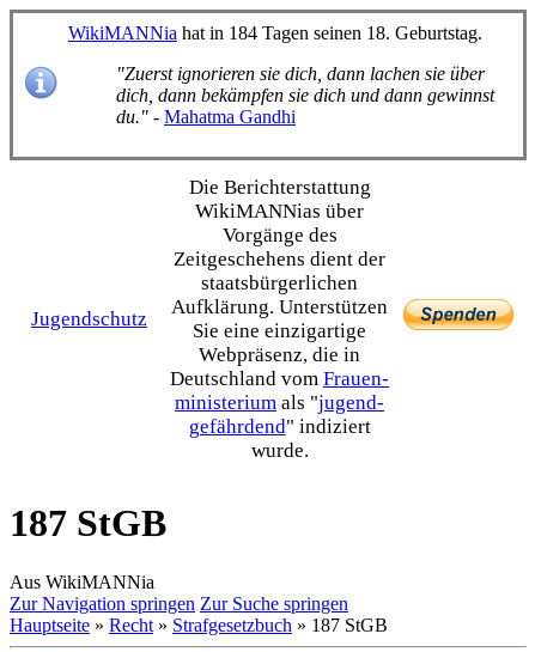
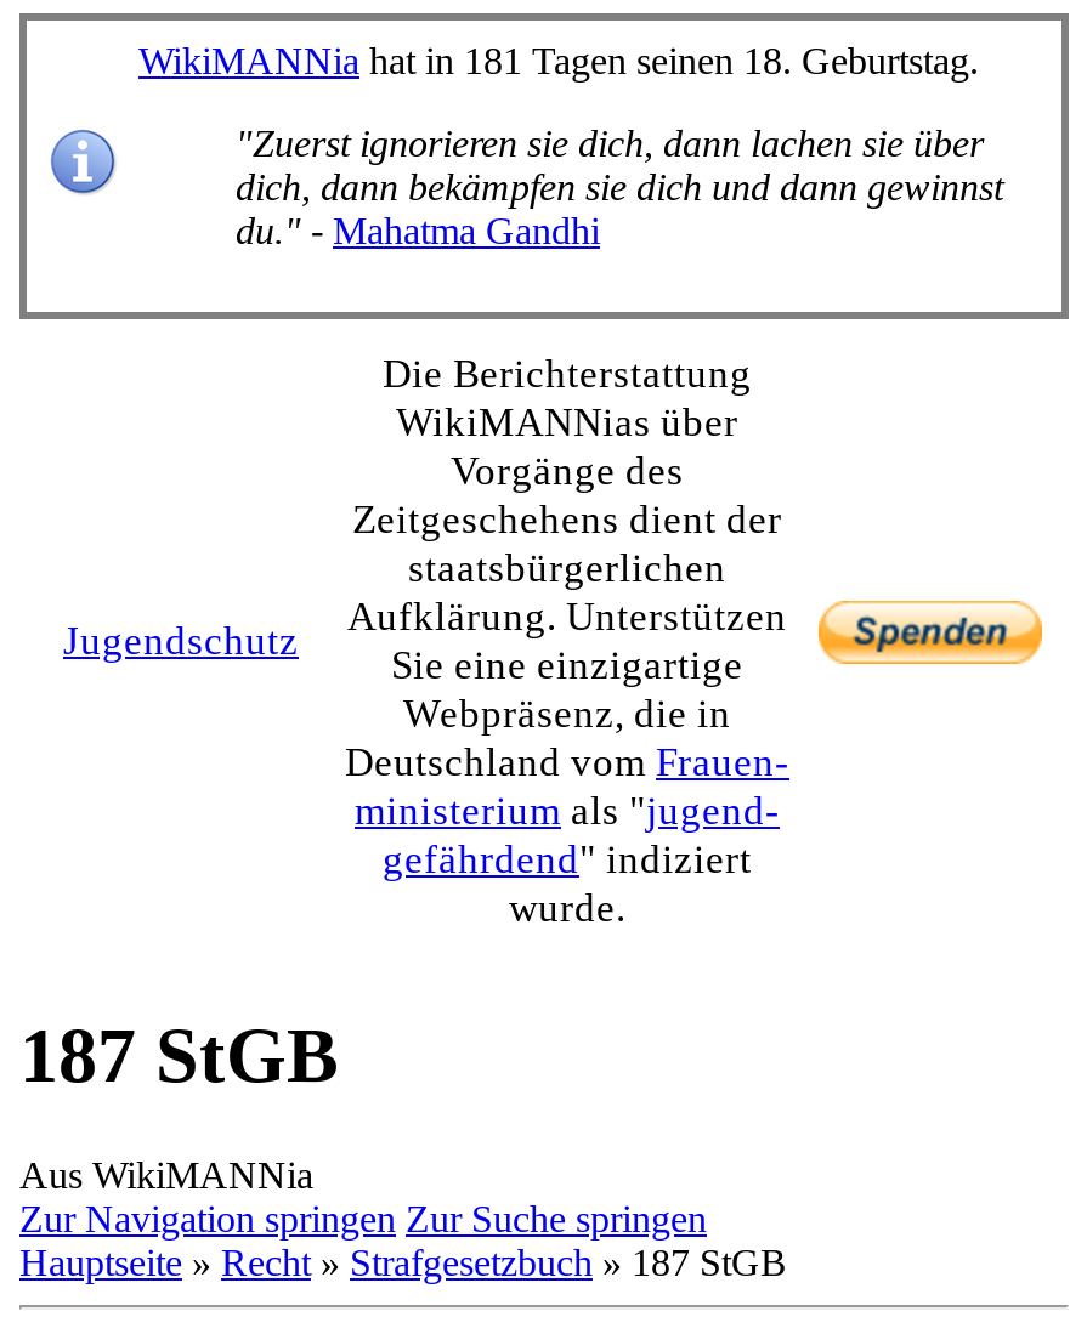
- WikiMANNia hat in 184 Tagen seinen 18. Geburtstag.
+ WikiMANNia hat in 181 Tagen seinen 18. Geburtstag.
